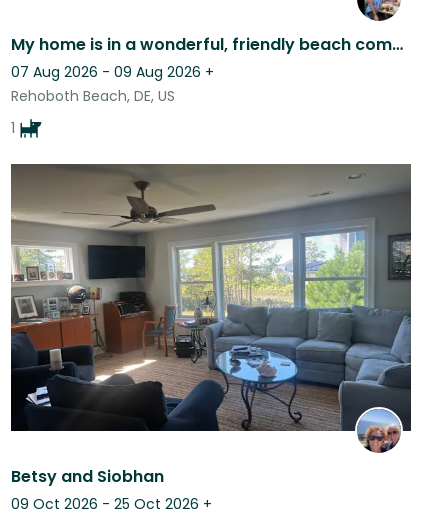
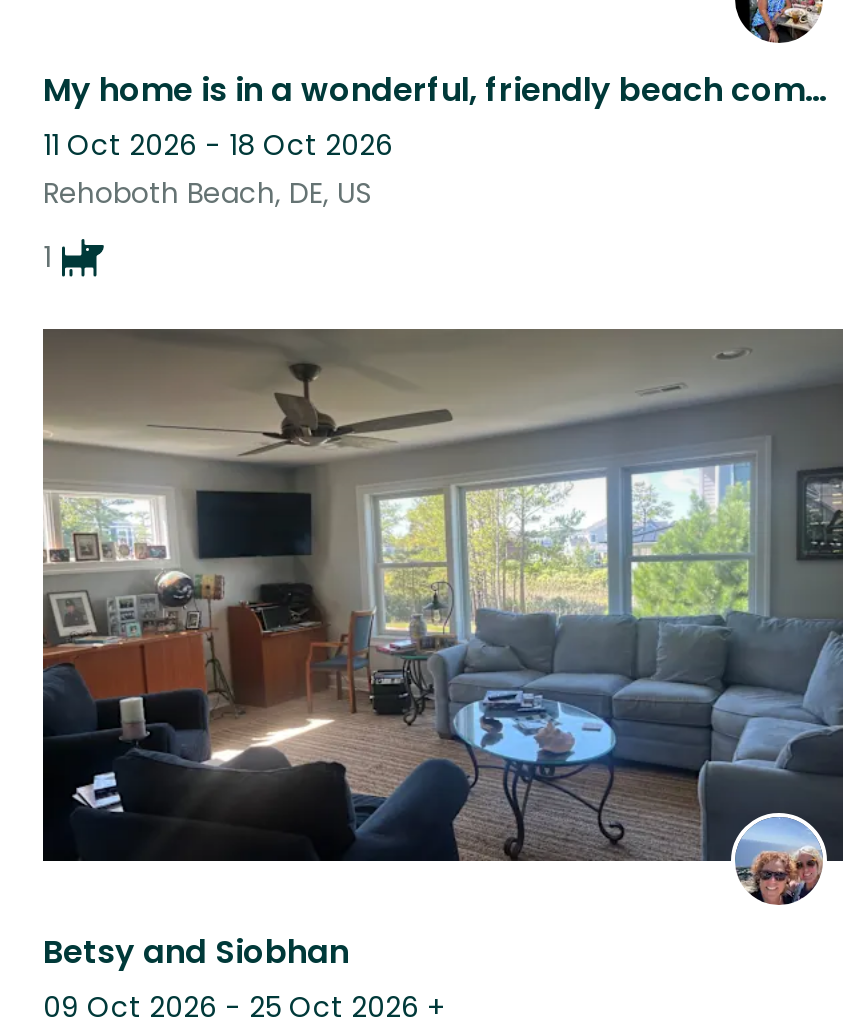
- 07 Aug 2026 - 09 Aug 2026 +
+ 11 Oct 2026 - 18 Oct 2026
